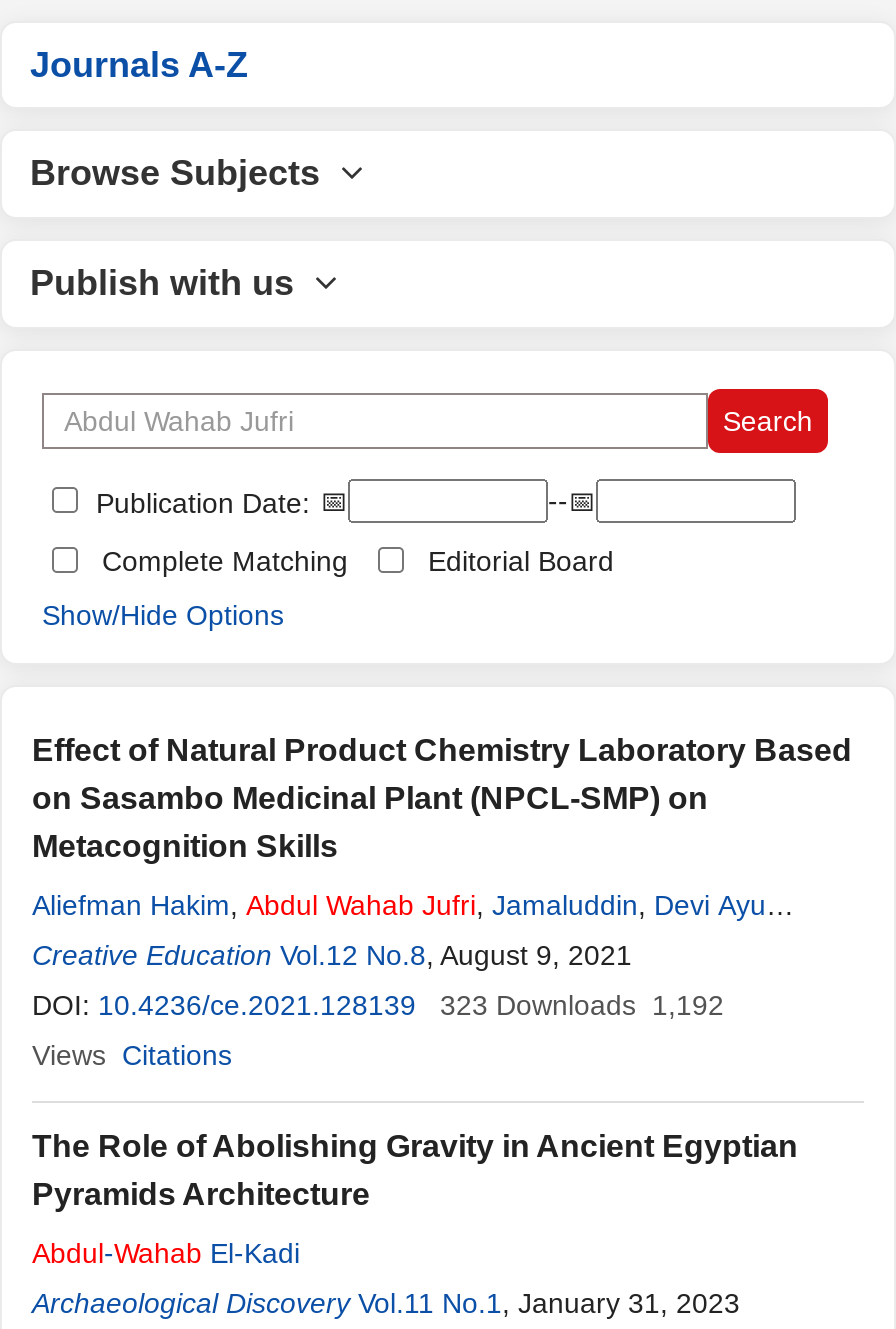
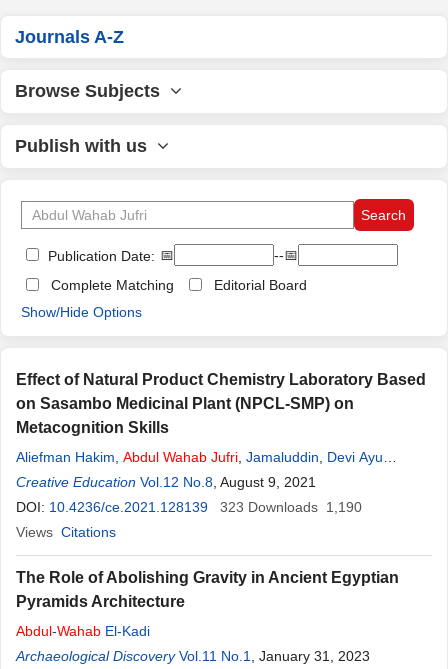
- DOI: 10.4236/ce.2021.128139 323 Downloads 1,192
+ DOI: 10.4236/ce.2021.128139 323 Downloads 1,190
